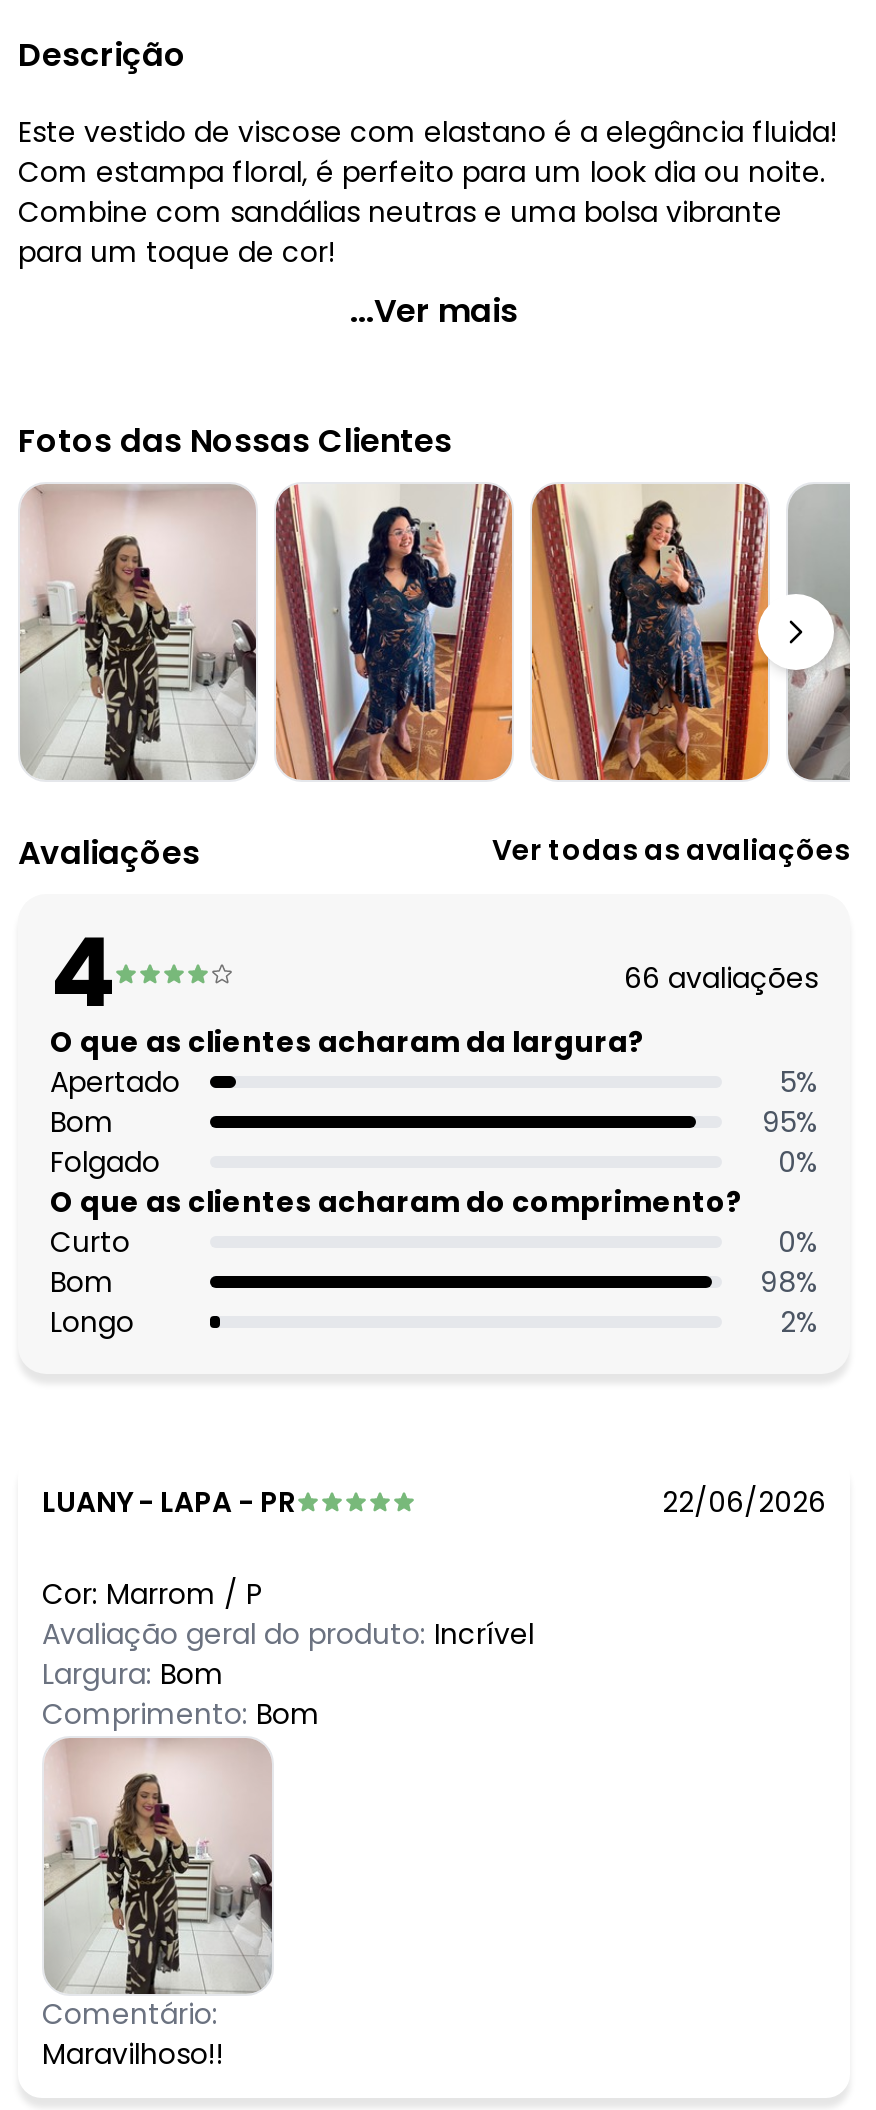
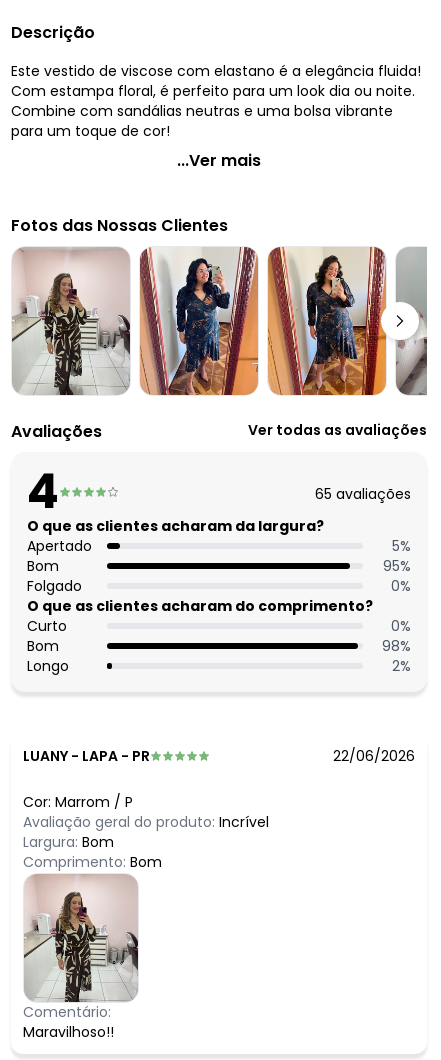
- 66 avaliações
+ 65 avaliações
